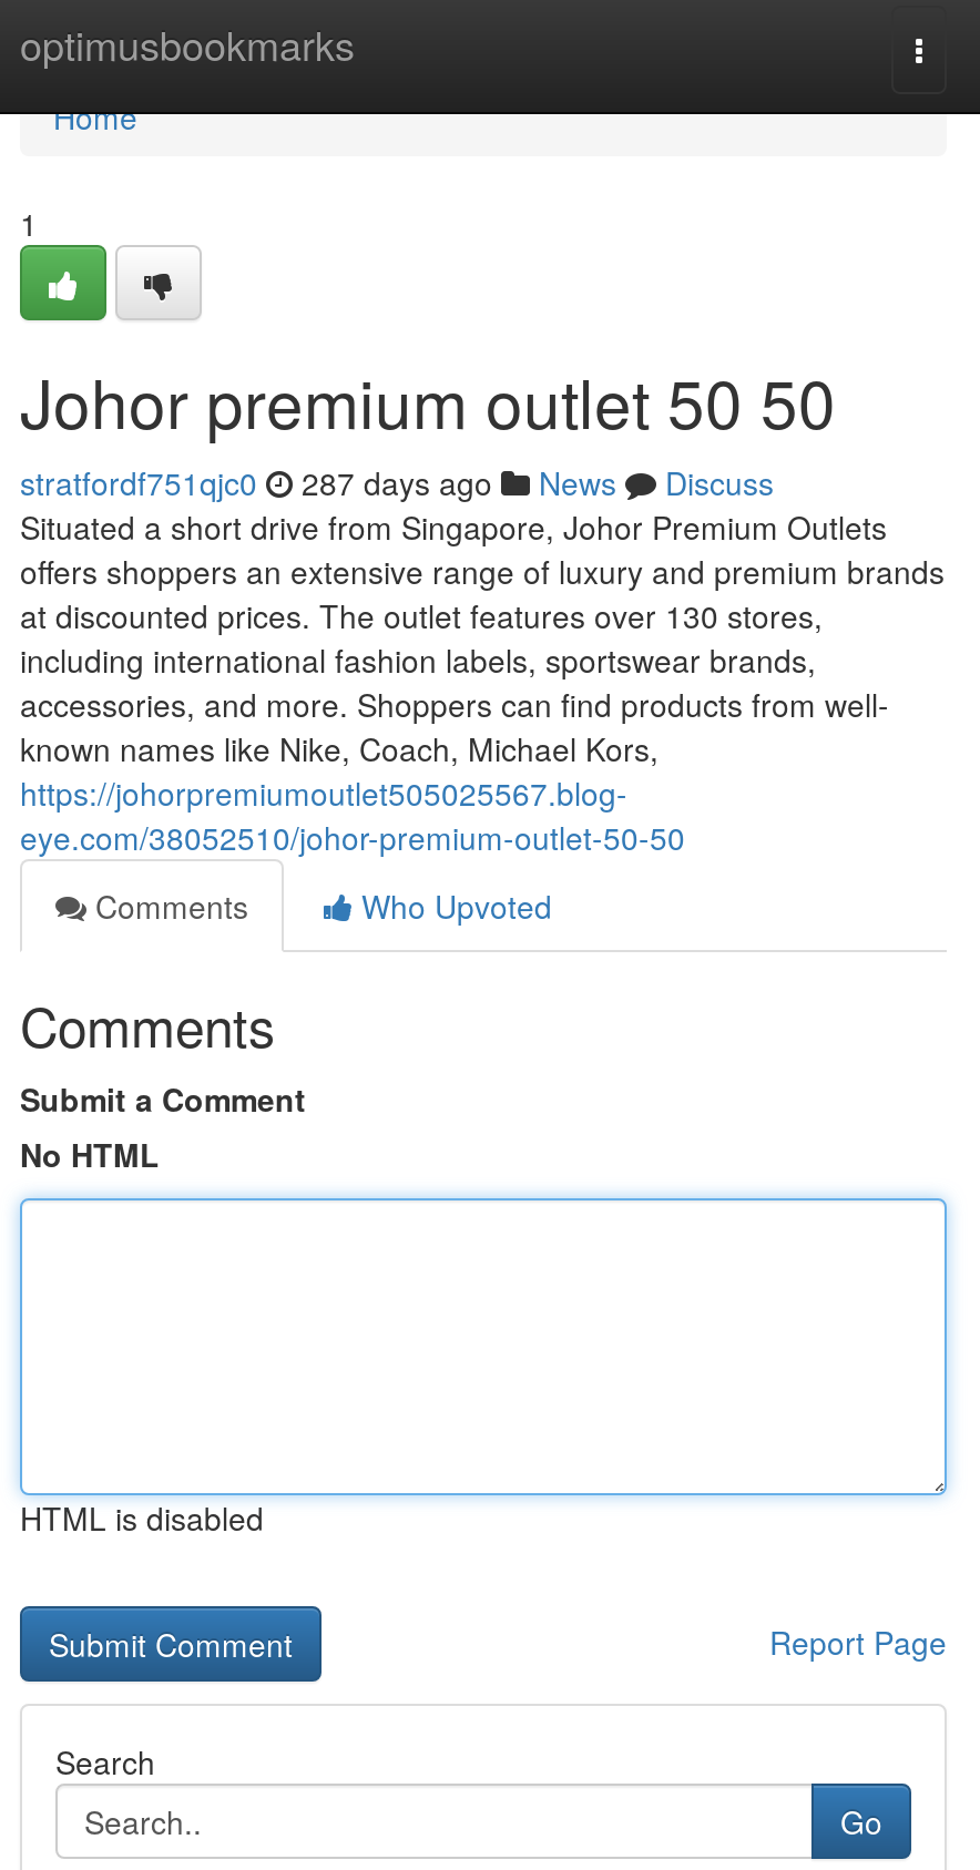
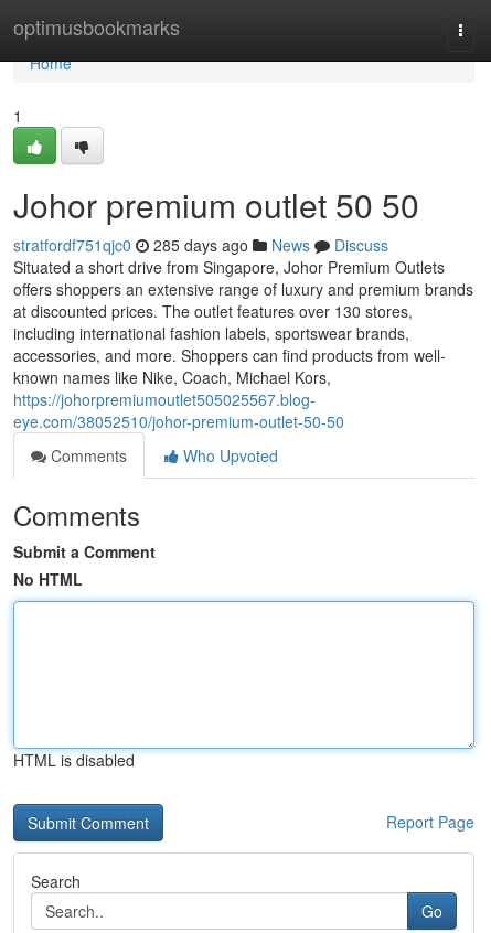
- stratfordf751qjc0 287 days ago News Discuss
+ stratfordf751qjc0 285 days ago News Discuss
